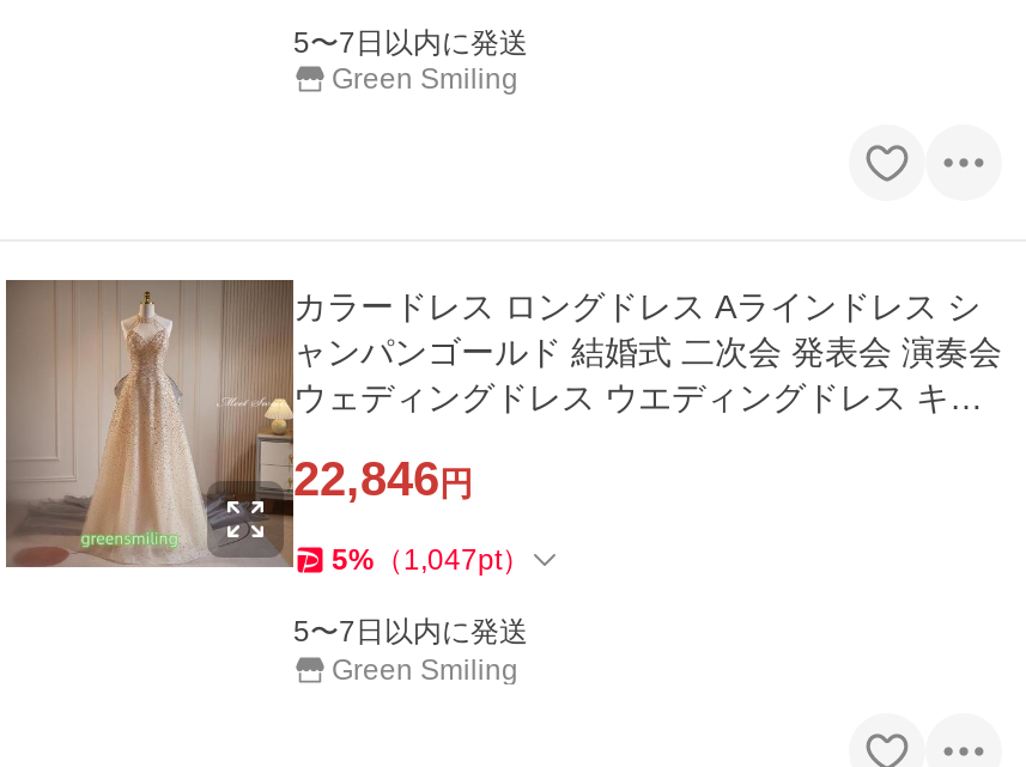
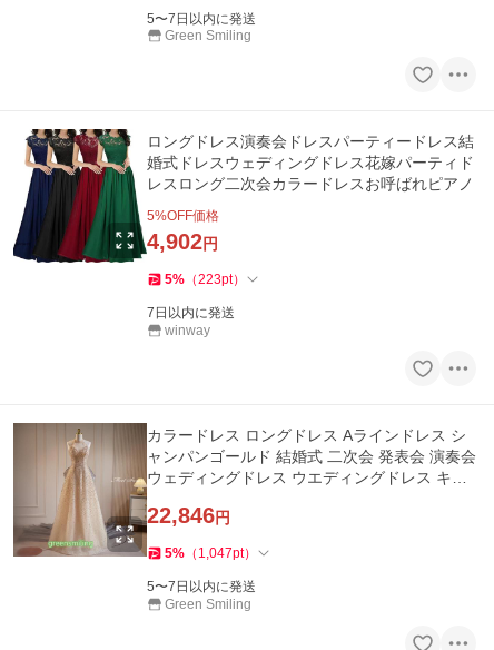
+ [image]
+ ロングドレス演奏会ドレスパーティードレス結
+ 婚式ドレスウェディングドレス花嫁パーティド
+ レスロング二次会カラードレスお呼ばれピアノ
+ 5%OFF価格
+ 4,902円
+ 5%（223pt）
+ 7日以内に発送
+ winway
